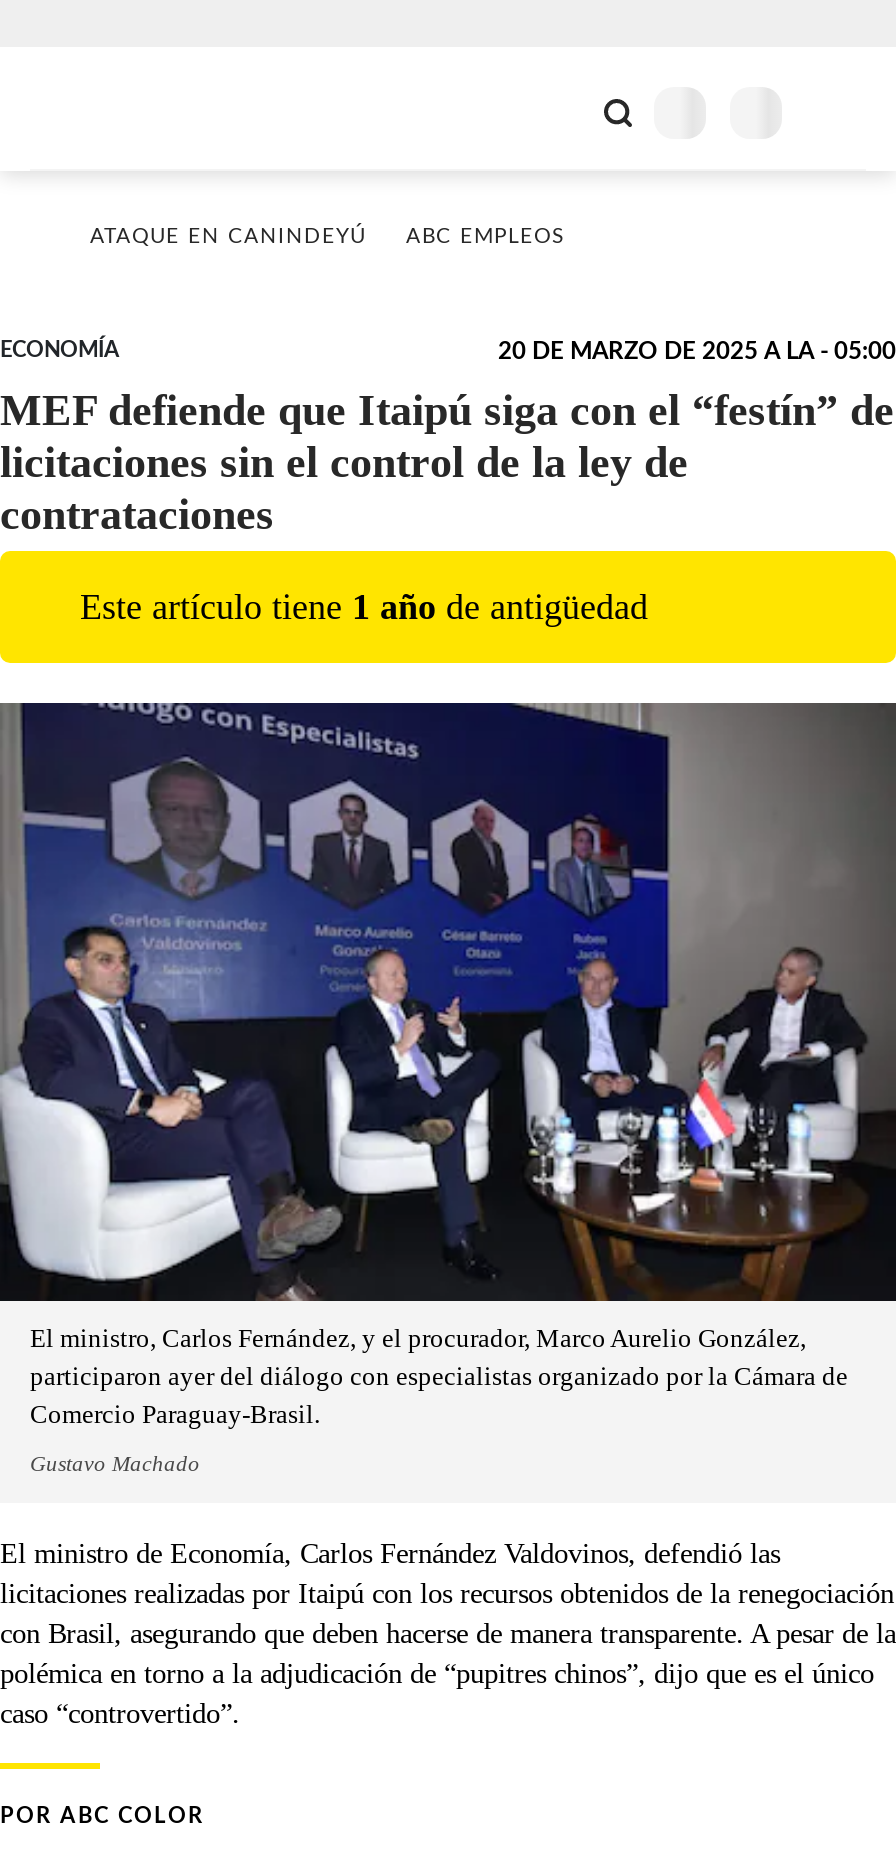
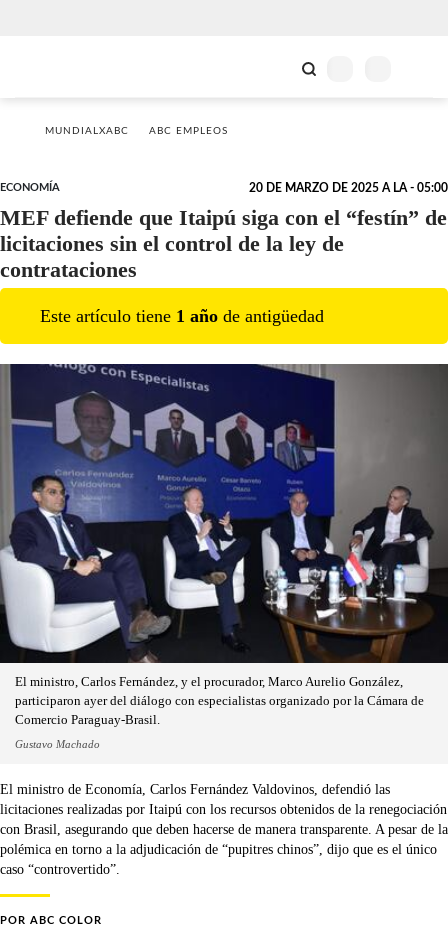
- ATAQUE EN CANINDEYÚ
+ MUNDIALXABC
